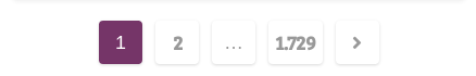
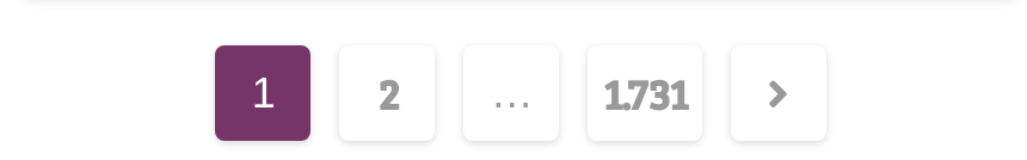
- 1.729
+ 1.731
